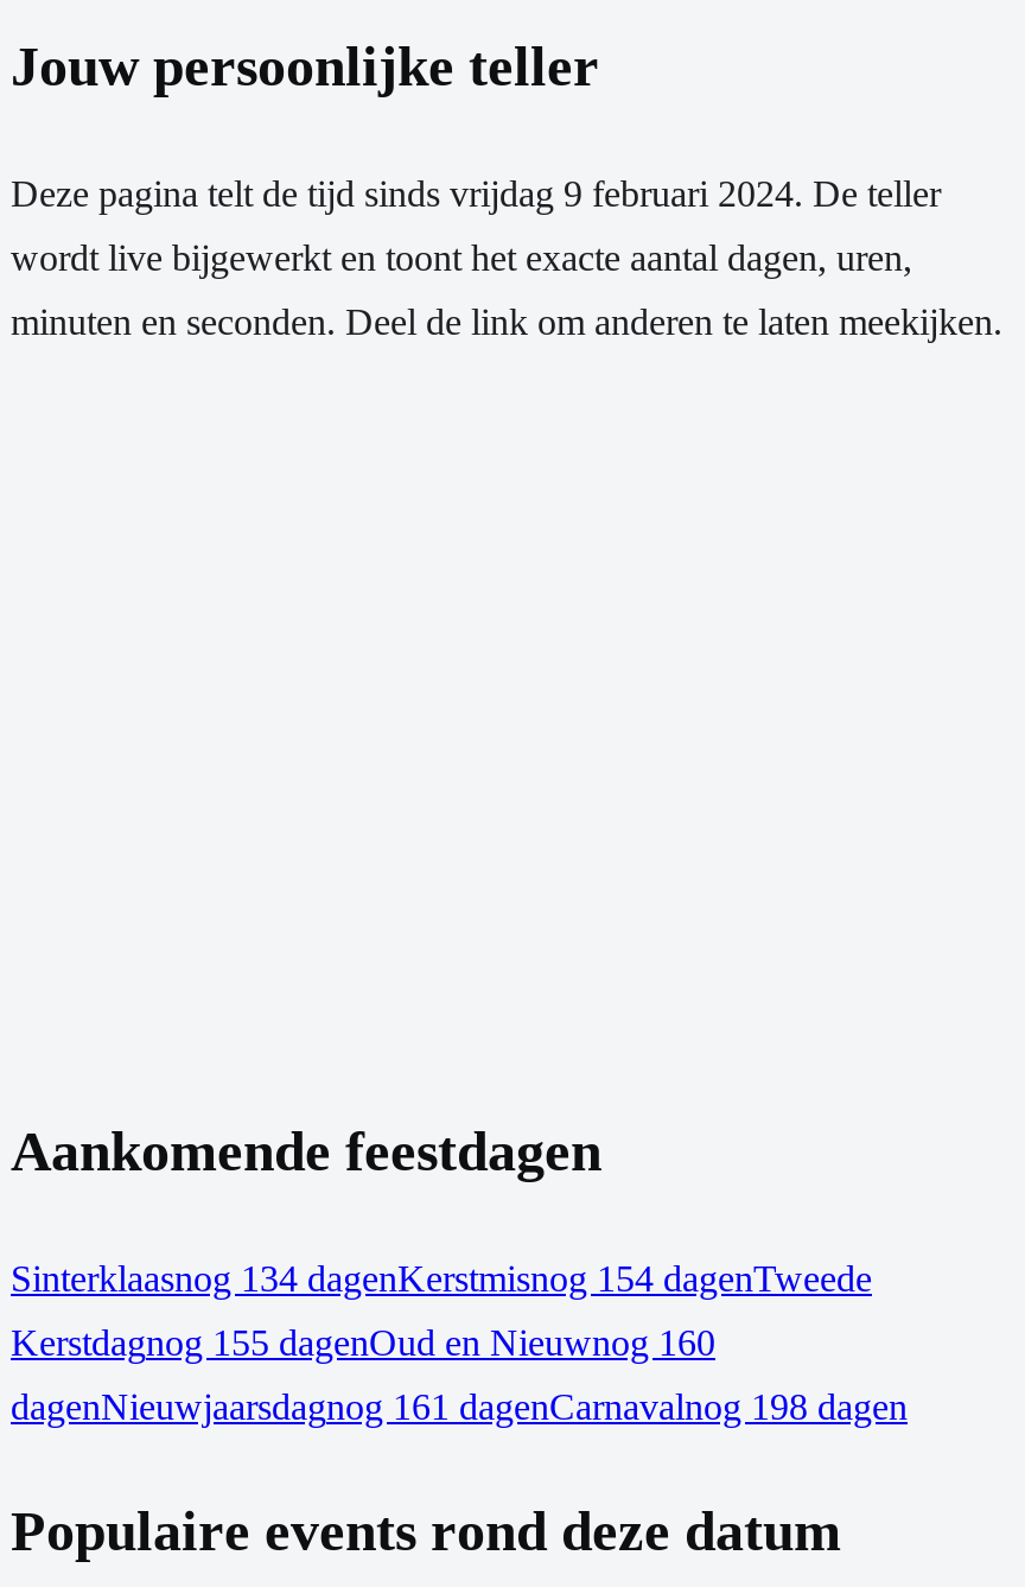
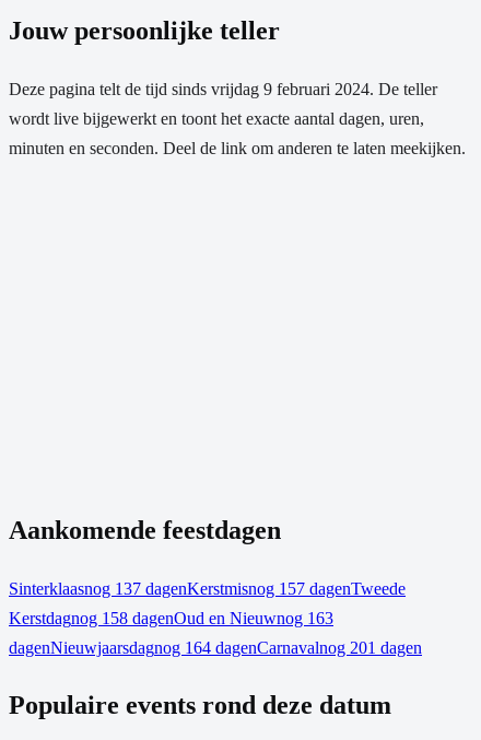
- Sinterklaasnog 134 dagenKerstmisnog 154 dagenTweede
+ Sinterklaasnog 137 dagenKerstmisnog 157 dagenTweede

- Kerstdagnog 155 dagenOud en Nieuwnog 160
+ Kerstdagnog 158 dagenOud en Nieuwnog 163

- dagenNieuwjaarsdagnog 161 dagenCarnavalnog 198 dagen
+ dagenNieuwjaarsdagnog 164 dagenCarnavalnog 201 dagen
